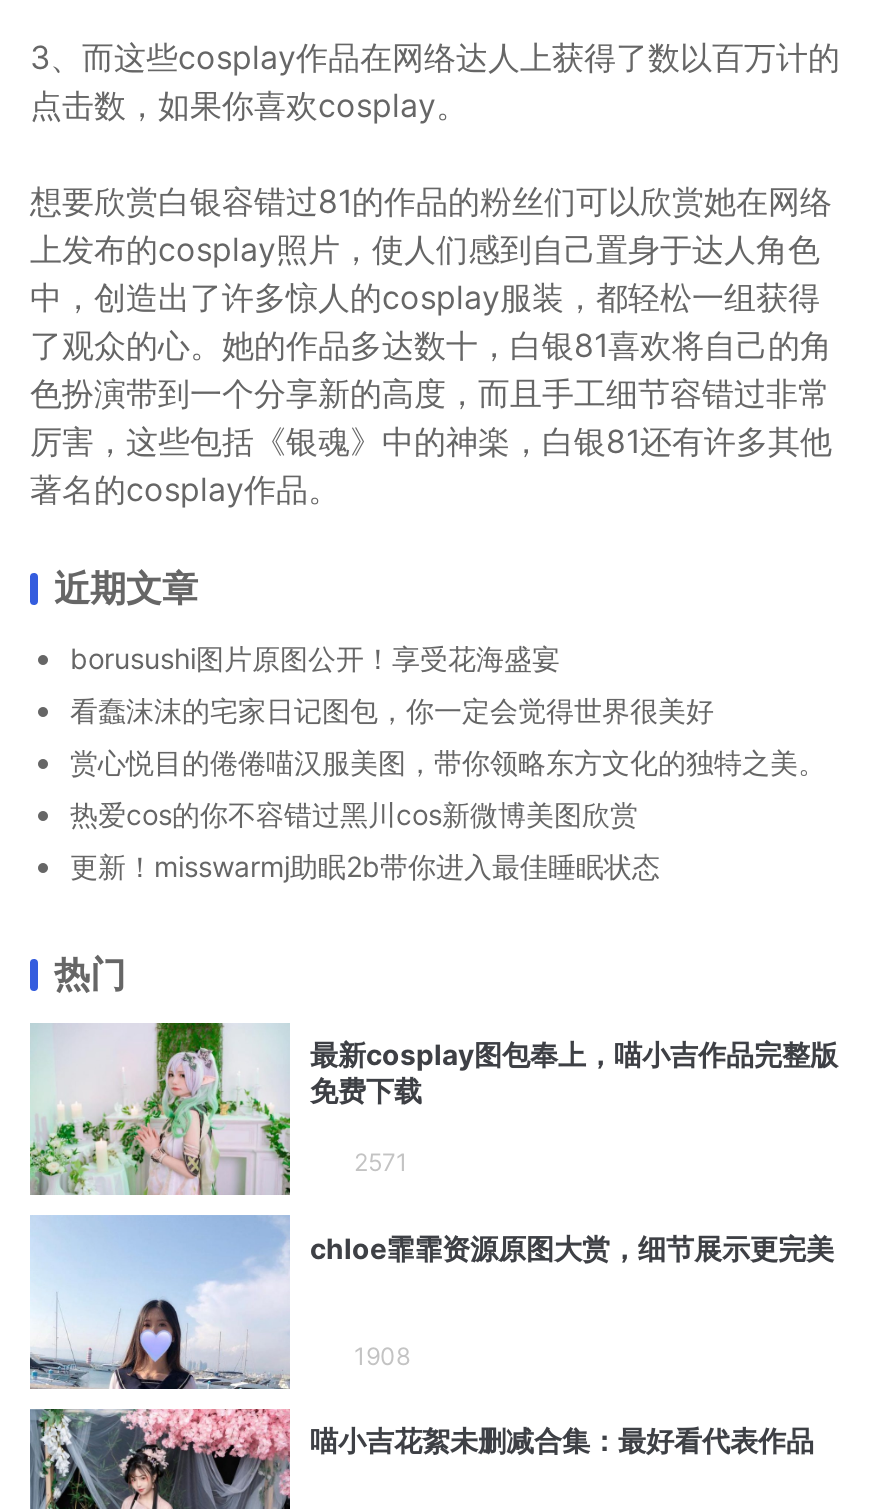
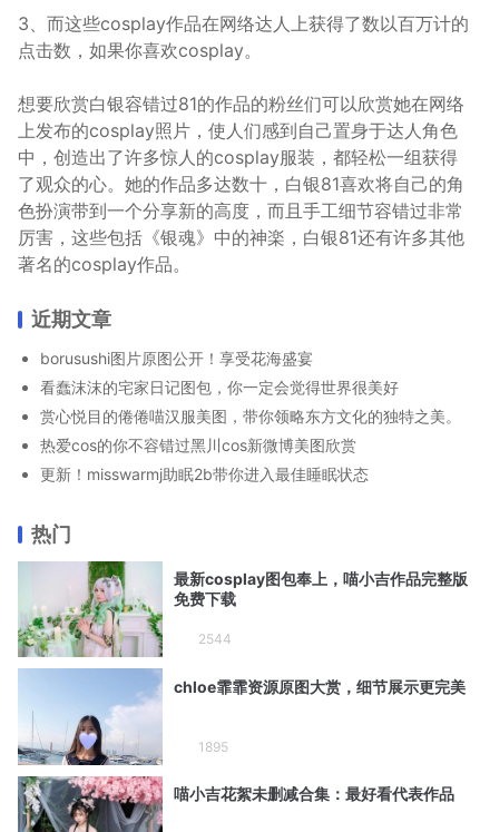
- 2571
+ 2544

- 1908
+ 1895
